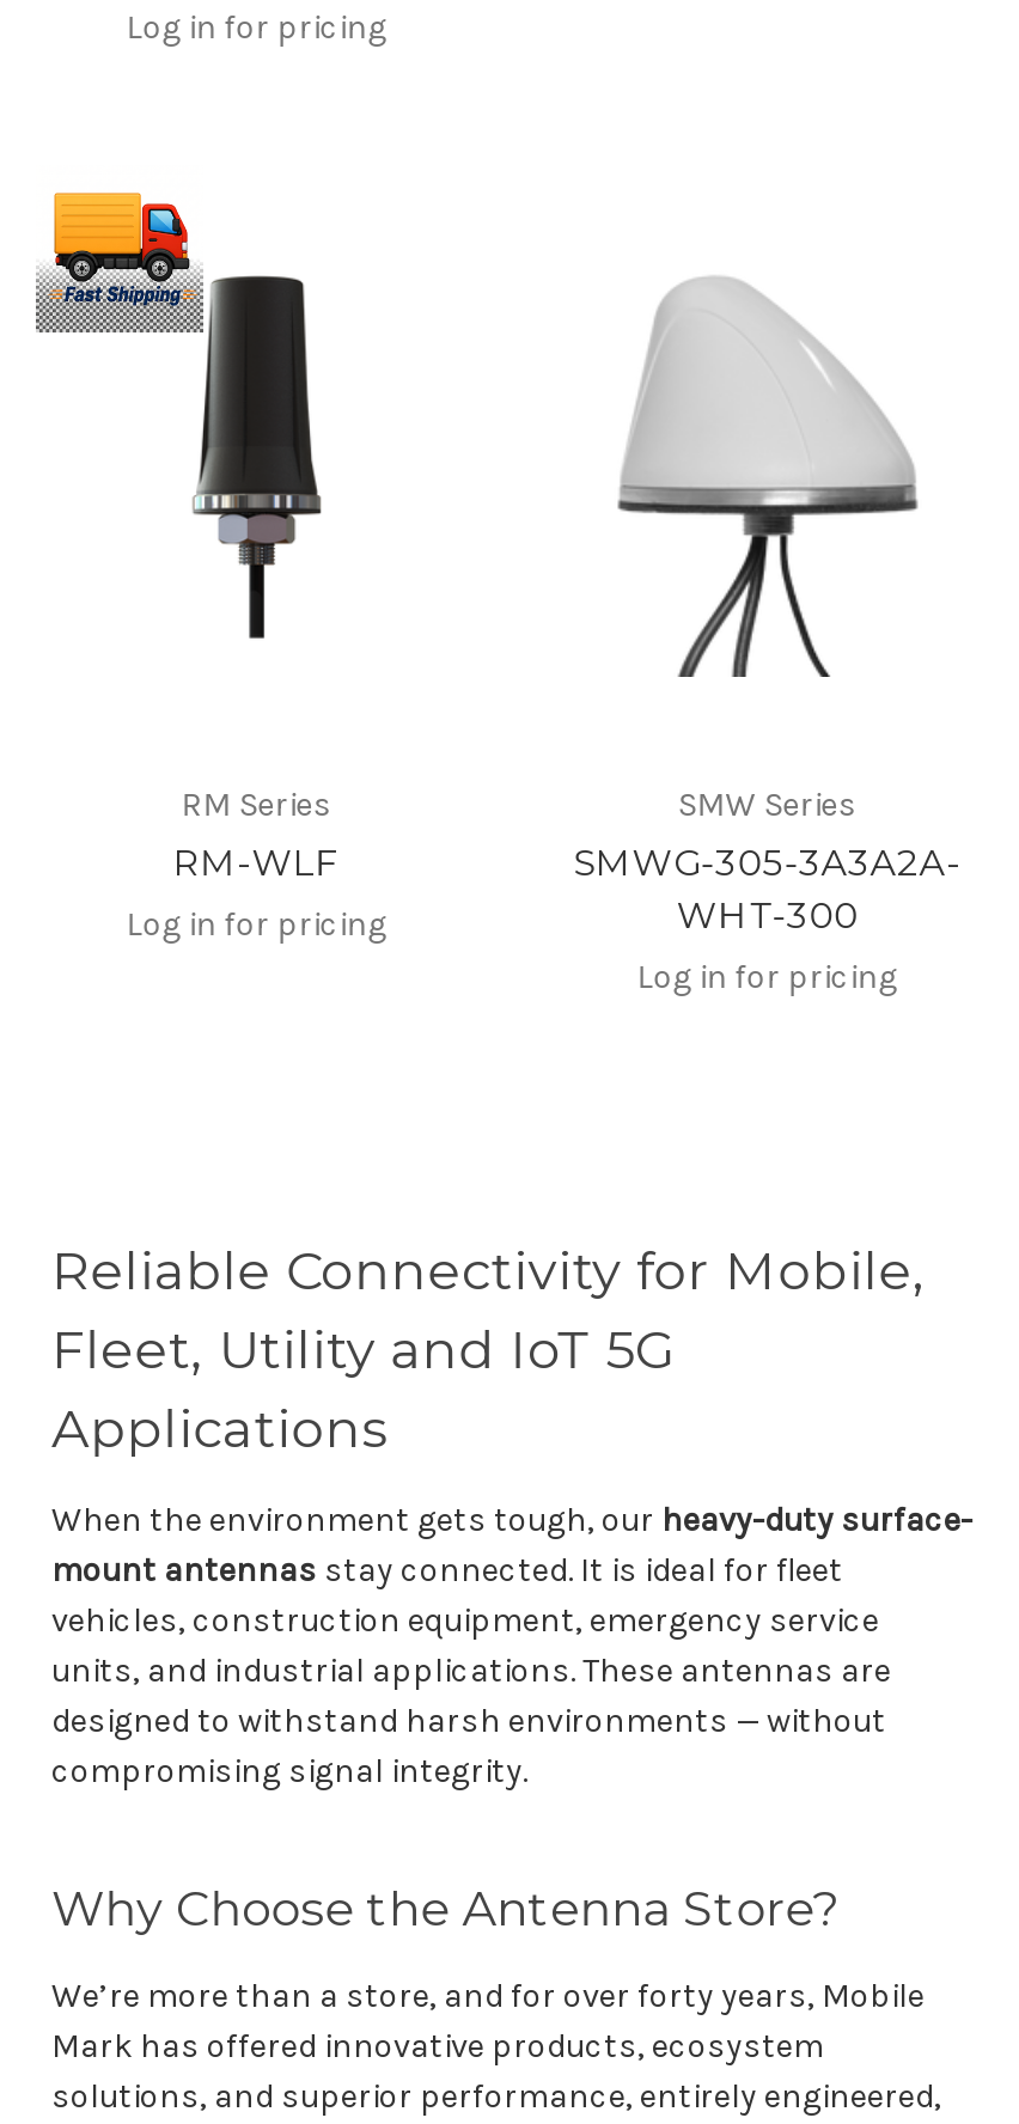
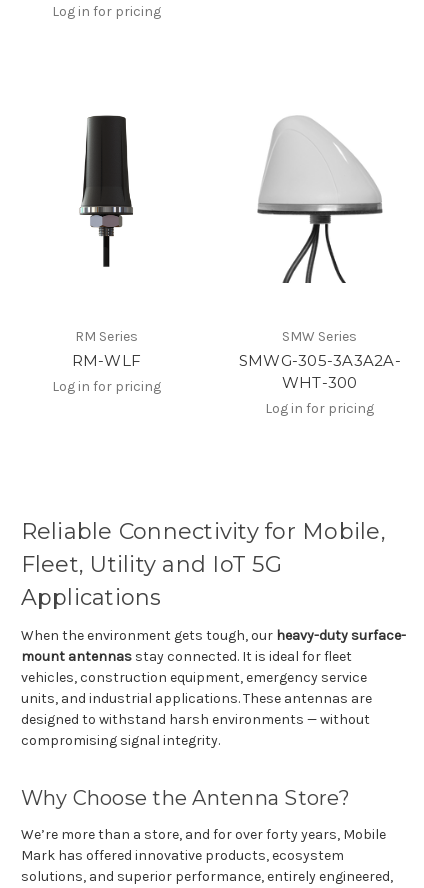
- [image]
